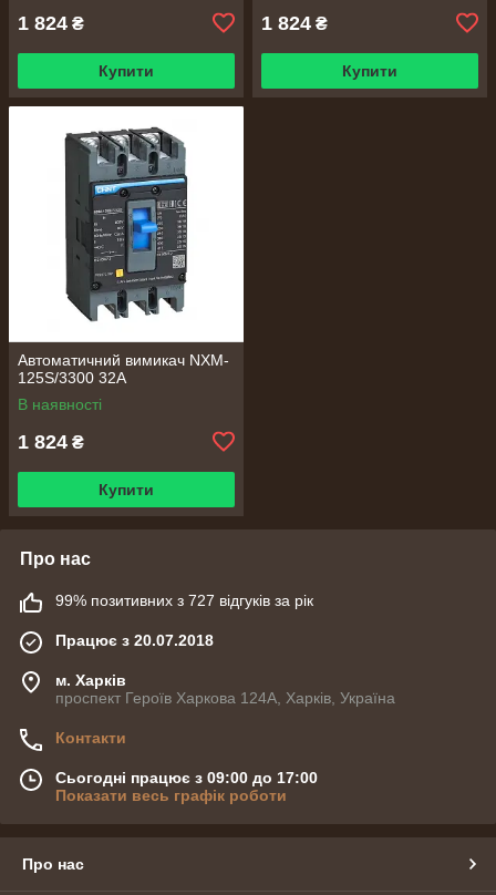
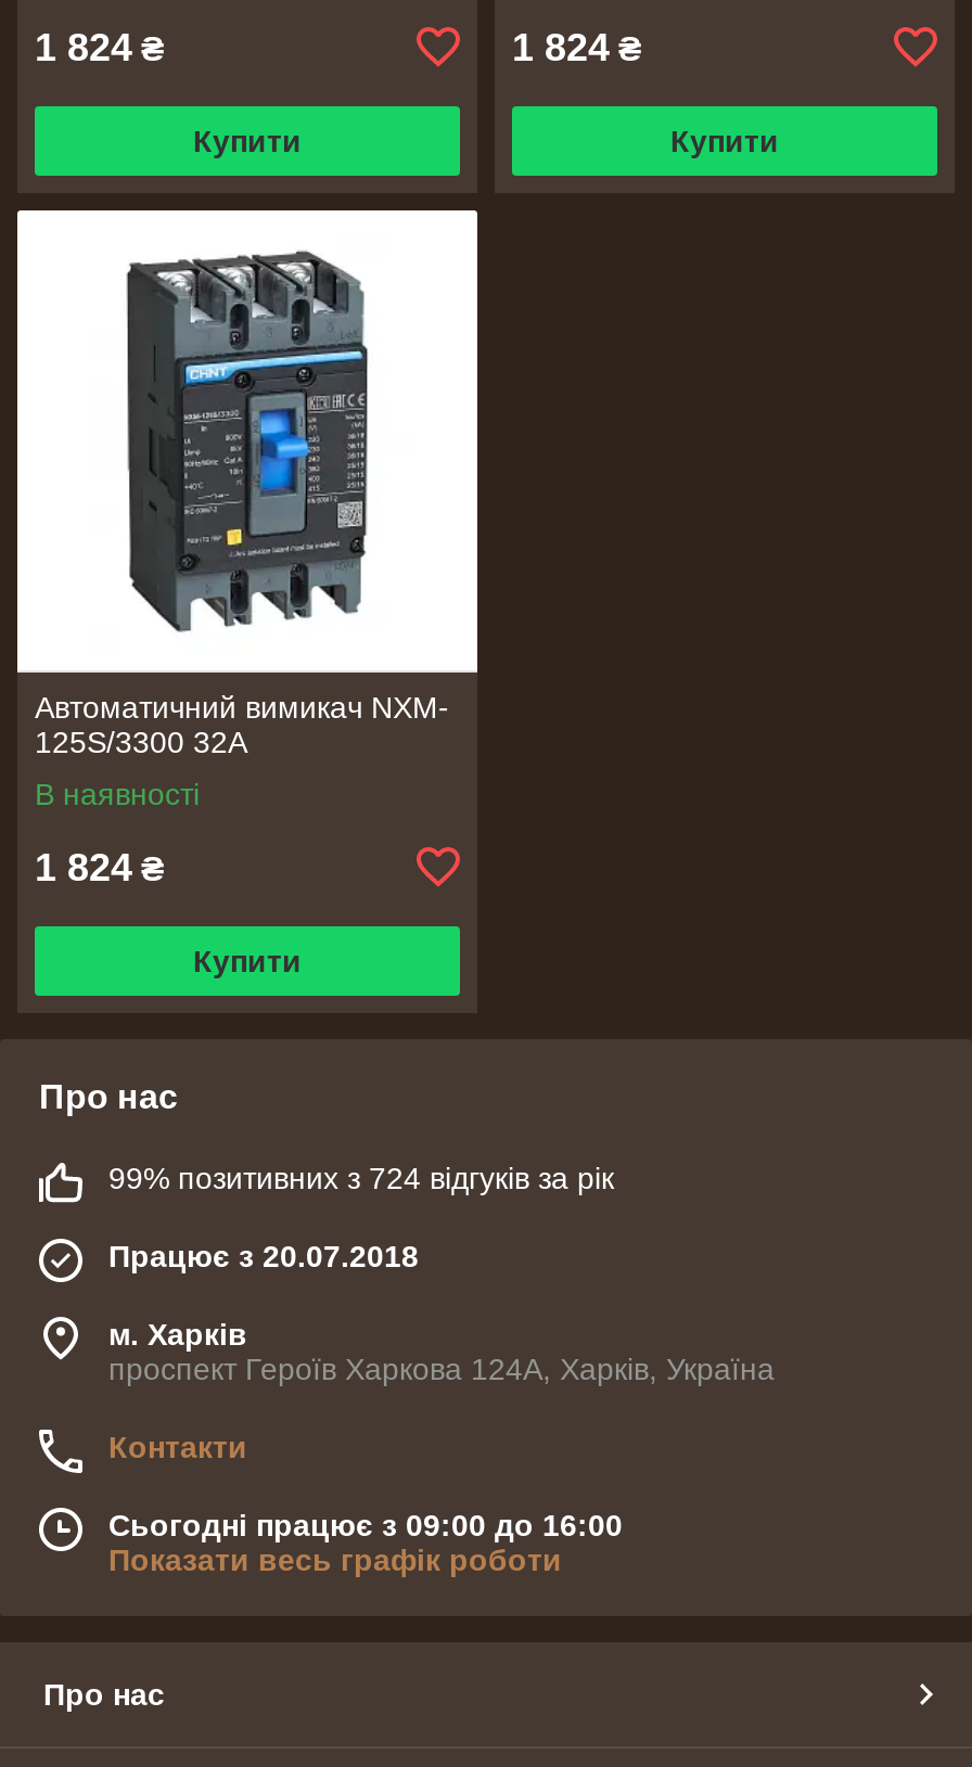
- 99% позитивних з 727 відгуків за рік
+ 99% позитивних з 724 відгуків за рік

- Сьогодні працює з 09:00 до 17:00
+ Сьогодні працює з 09:00 до 16:00
